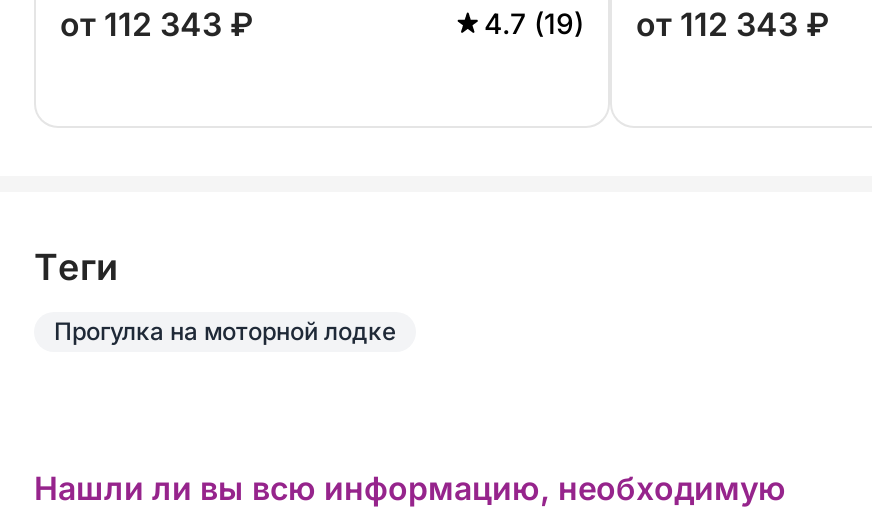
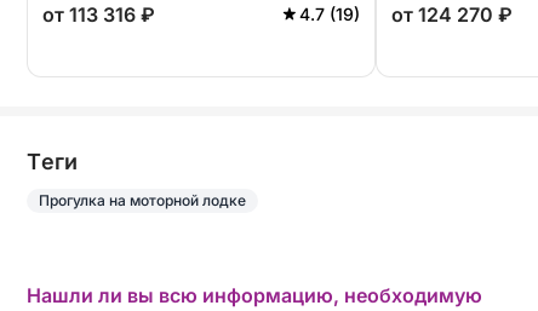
- от 112 343 ₽
+ от 113 316 ₽

- 4.7 (19) от 112 343 ₽
+ 4.7 (19) от 124 270 ₽
